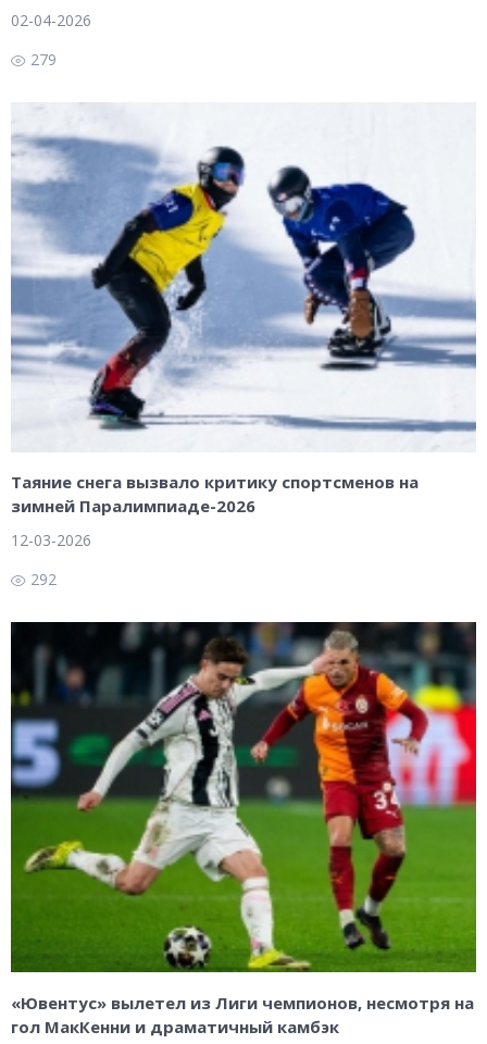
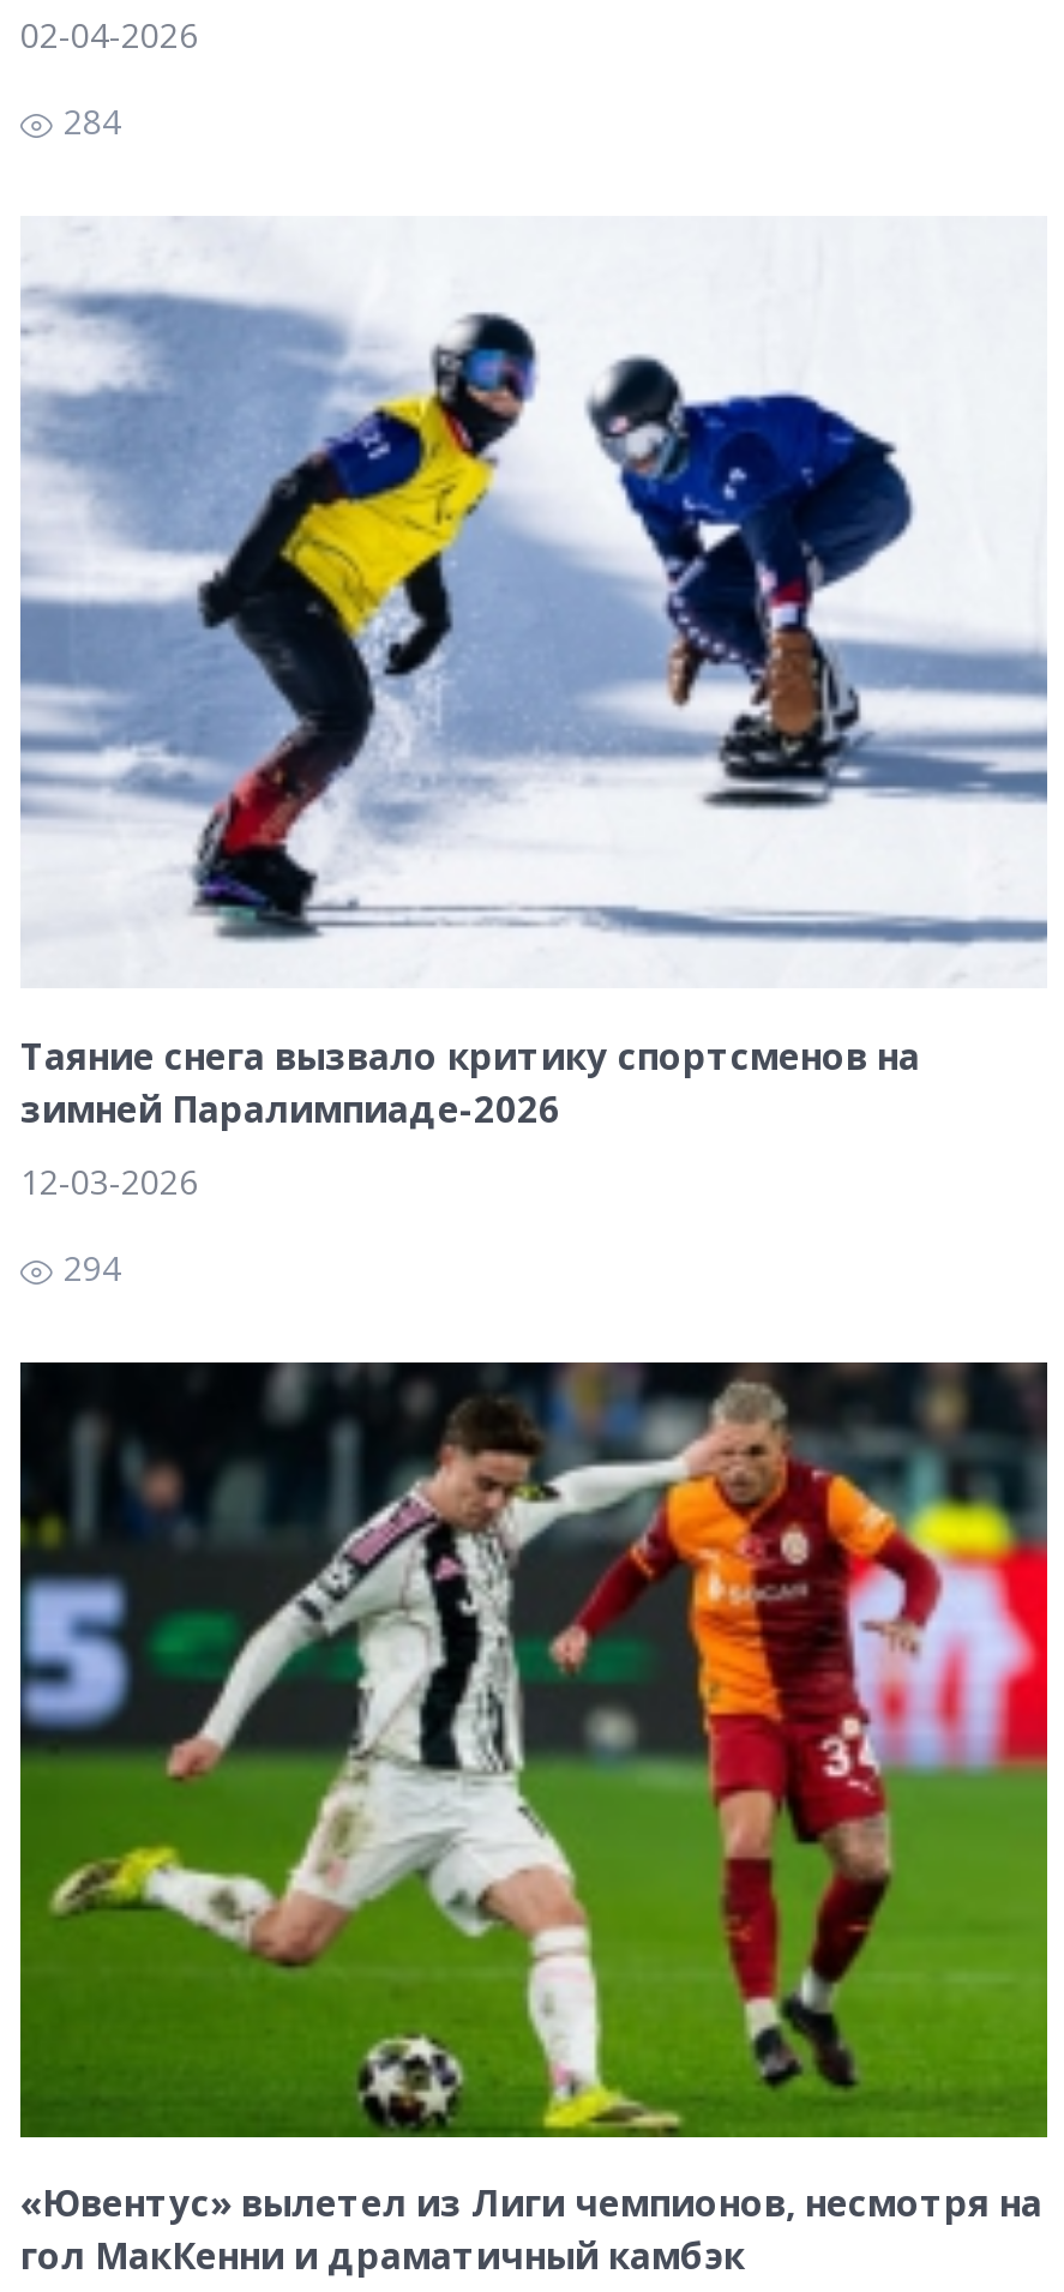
- 279
+ 284

- 292
+ 294
